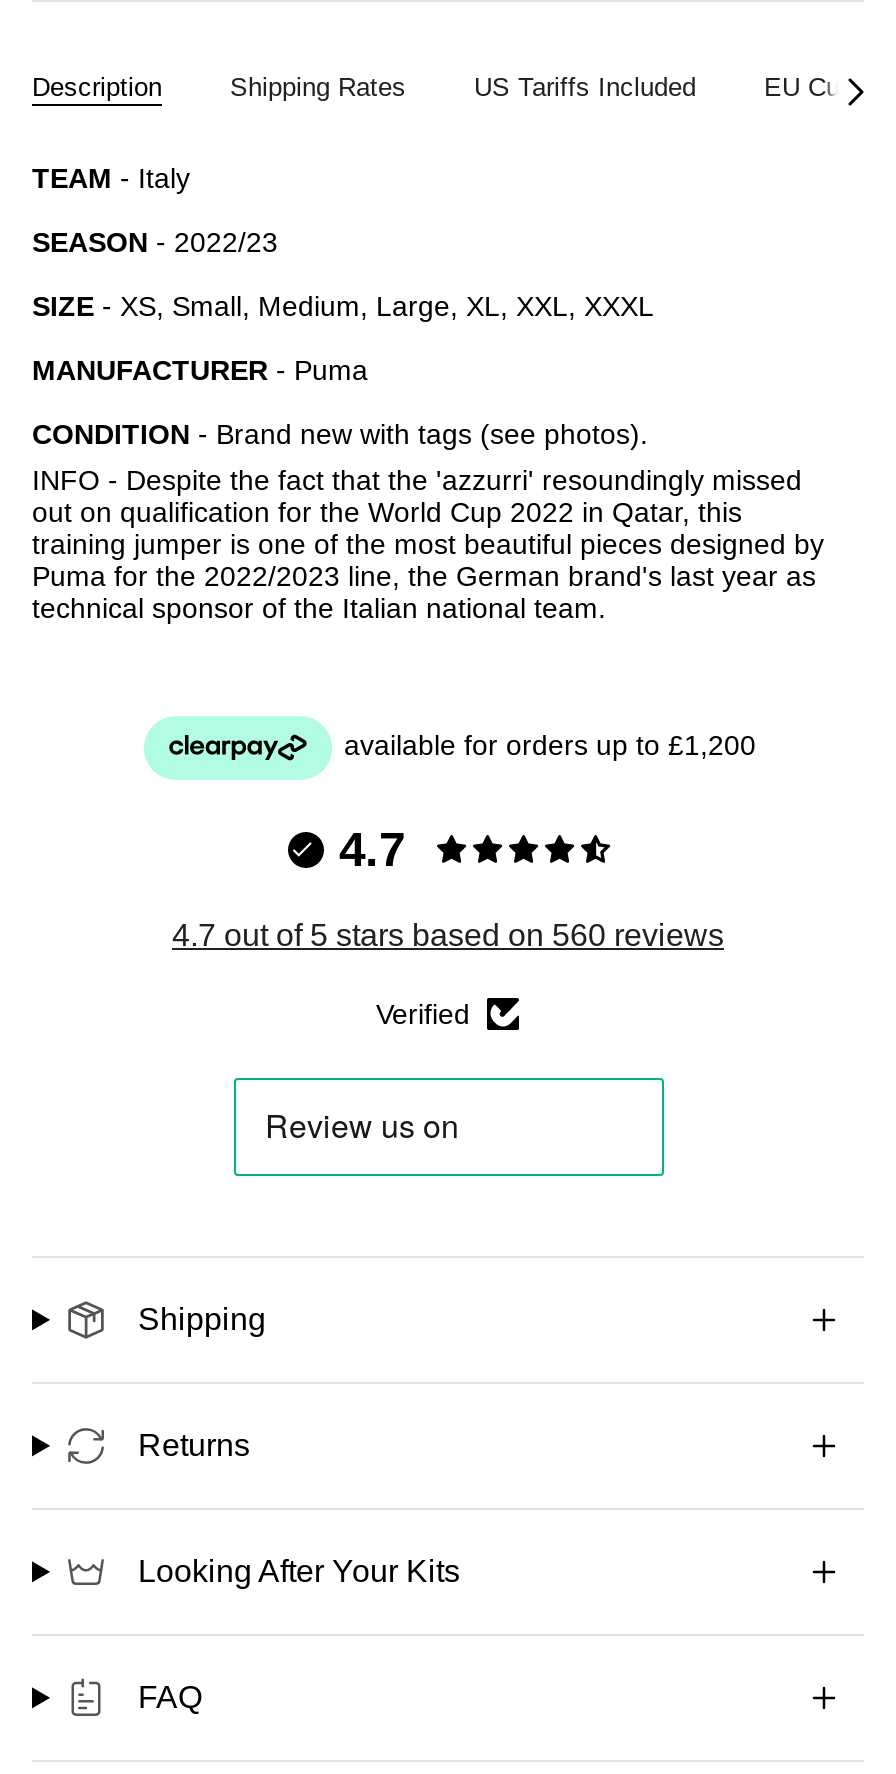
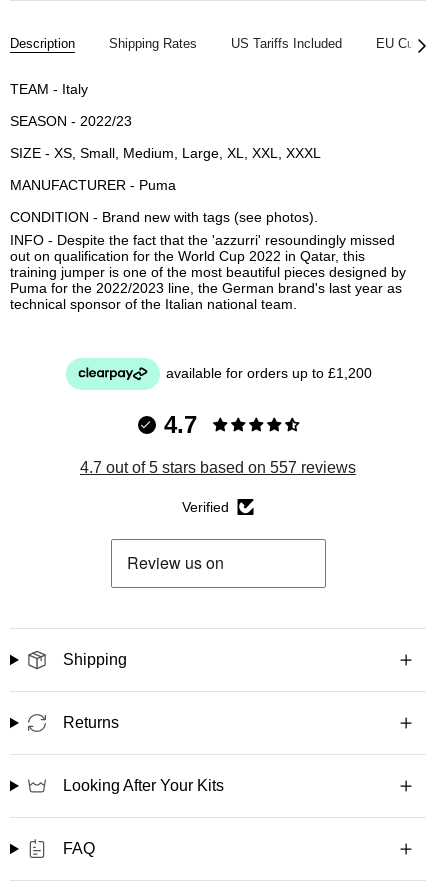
- 4.7 out of 5 stars based on 560 reviews
+ 4.7 out of 5 stars based on 557 reviews
